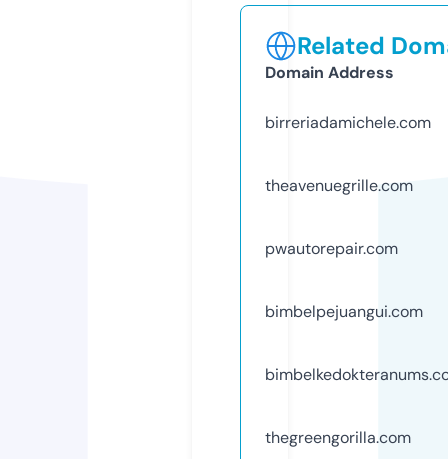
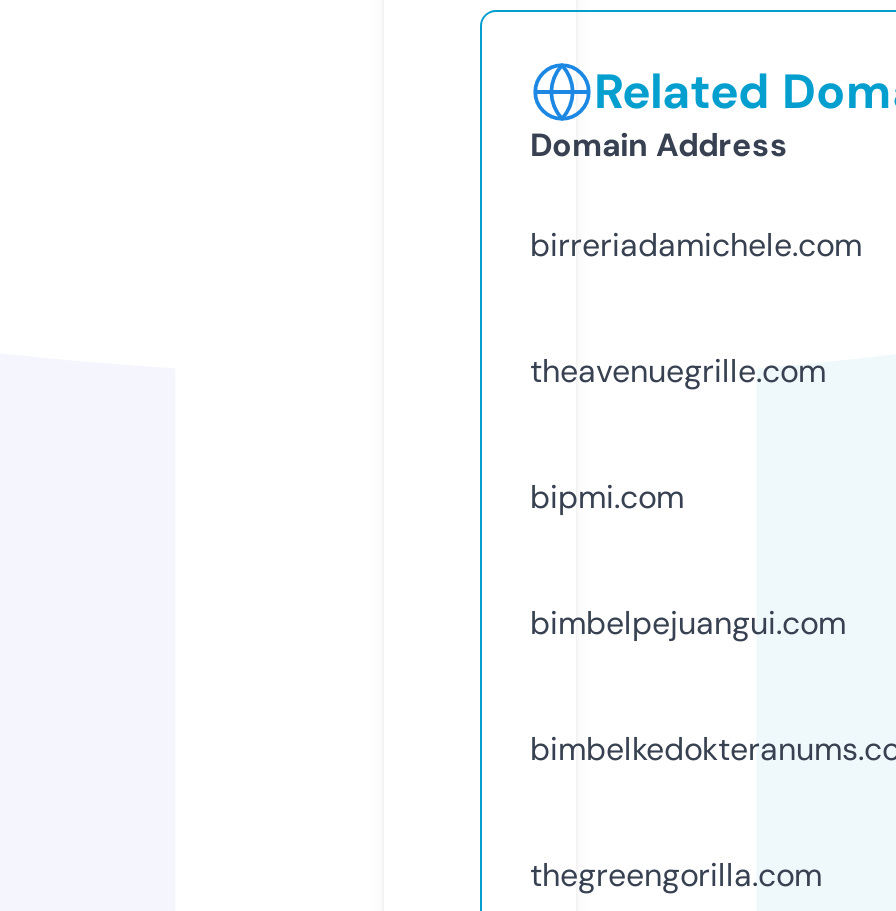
- pwautorepair.com
+ bipmi.com
